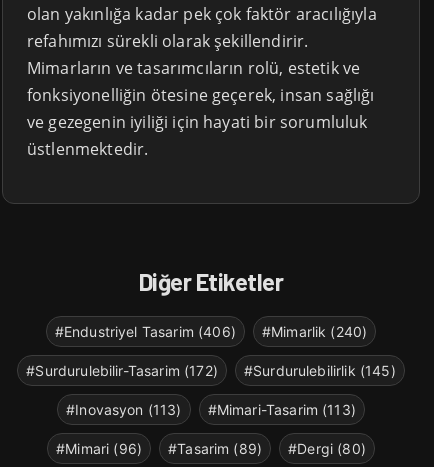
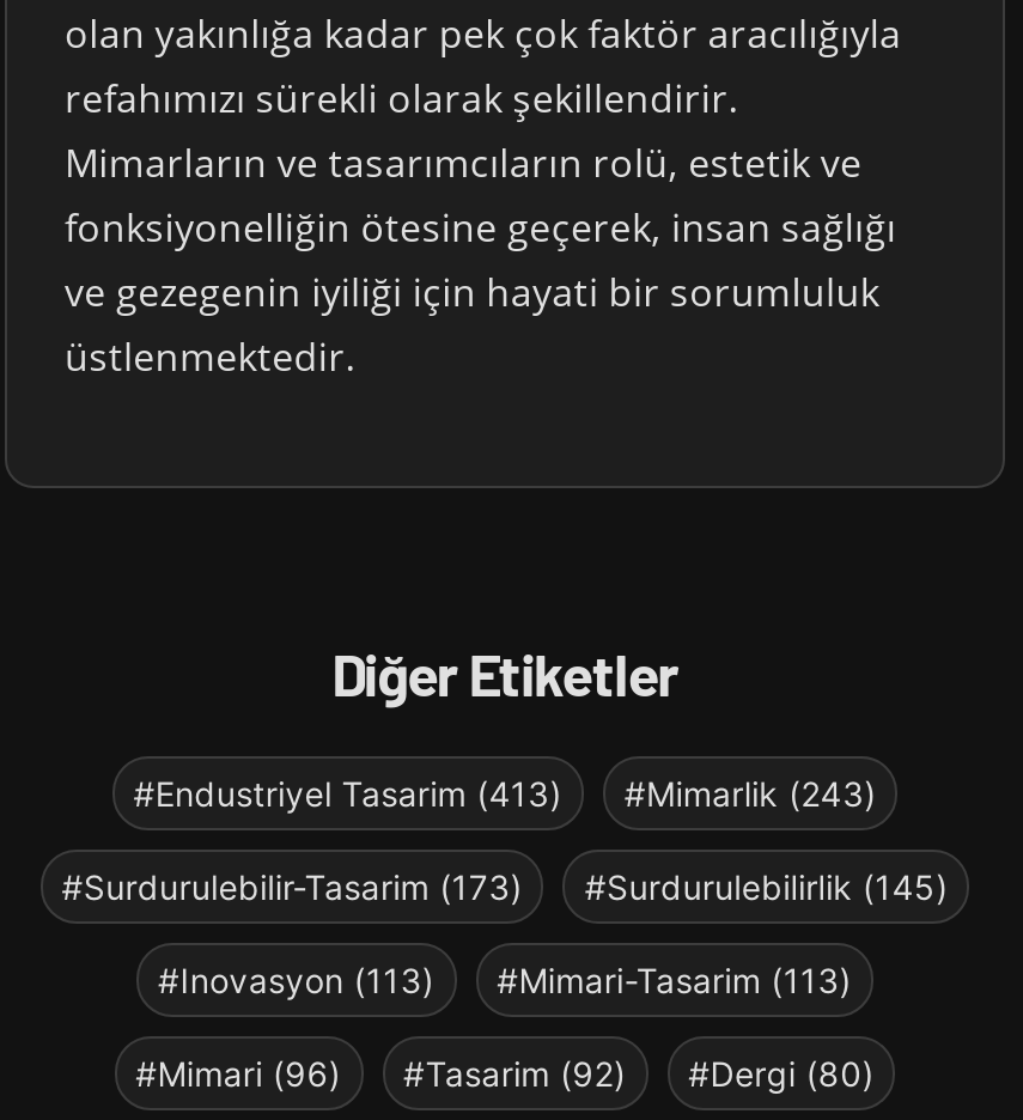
- #Endustriyel Tasarim (406)
+ #Endustriyel Tasarim (413)

- #Mimarlik (240)
+ #Mimarlik (243)

- #Surdurulebilir-Tasarim (172)
+ #Surdurulebilir-Tasarim (173)

- #Mimari (96) #Tasarim (89) #Dergi (80)
+ #Mimari (96) #Tasarim (92) #Dergi (80)
